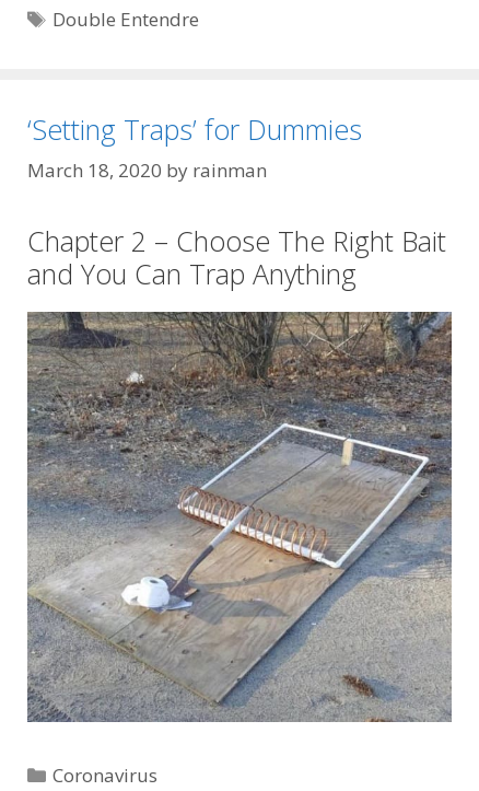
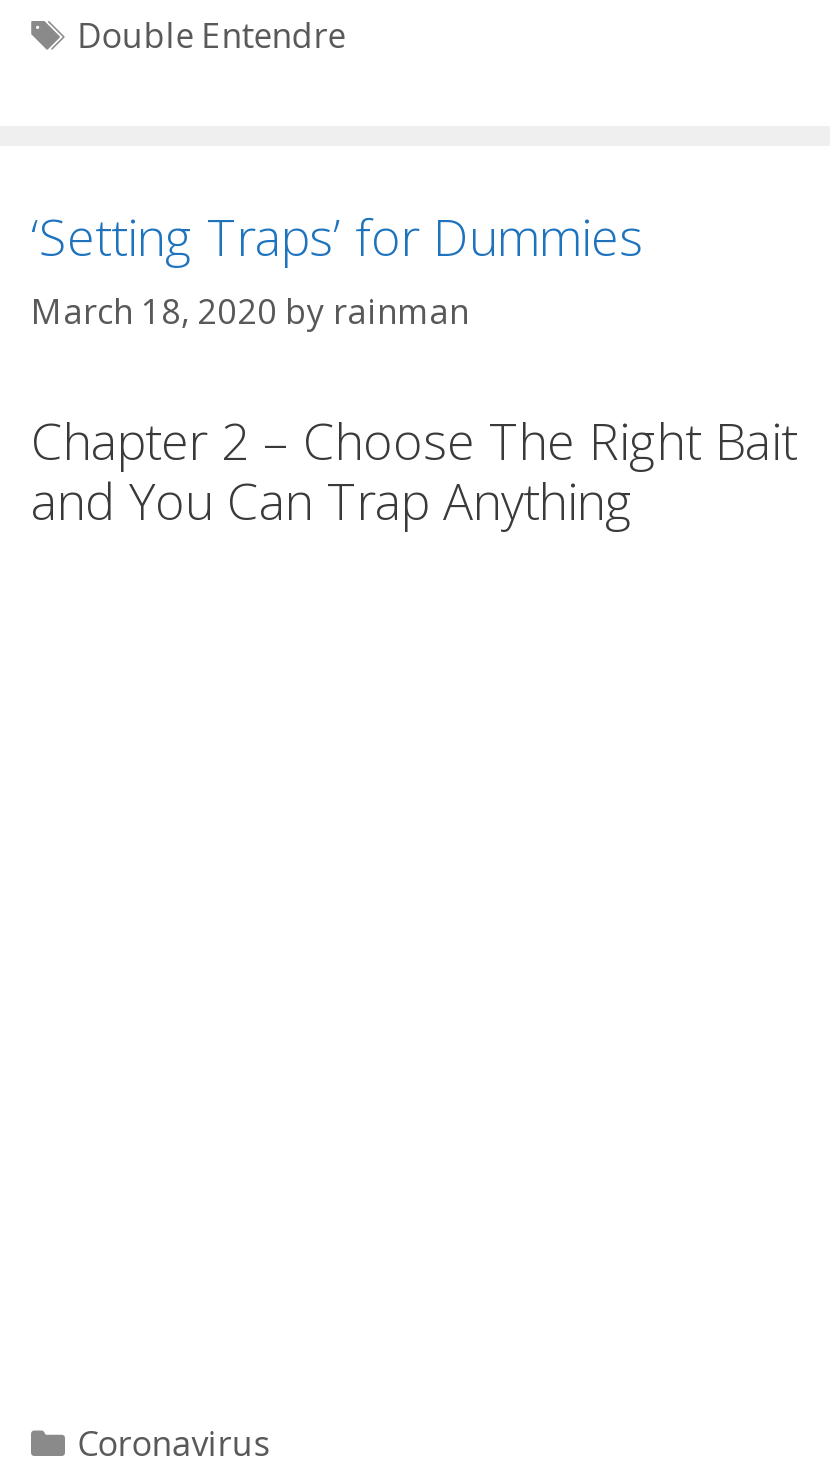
- [image]
